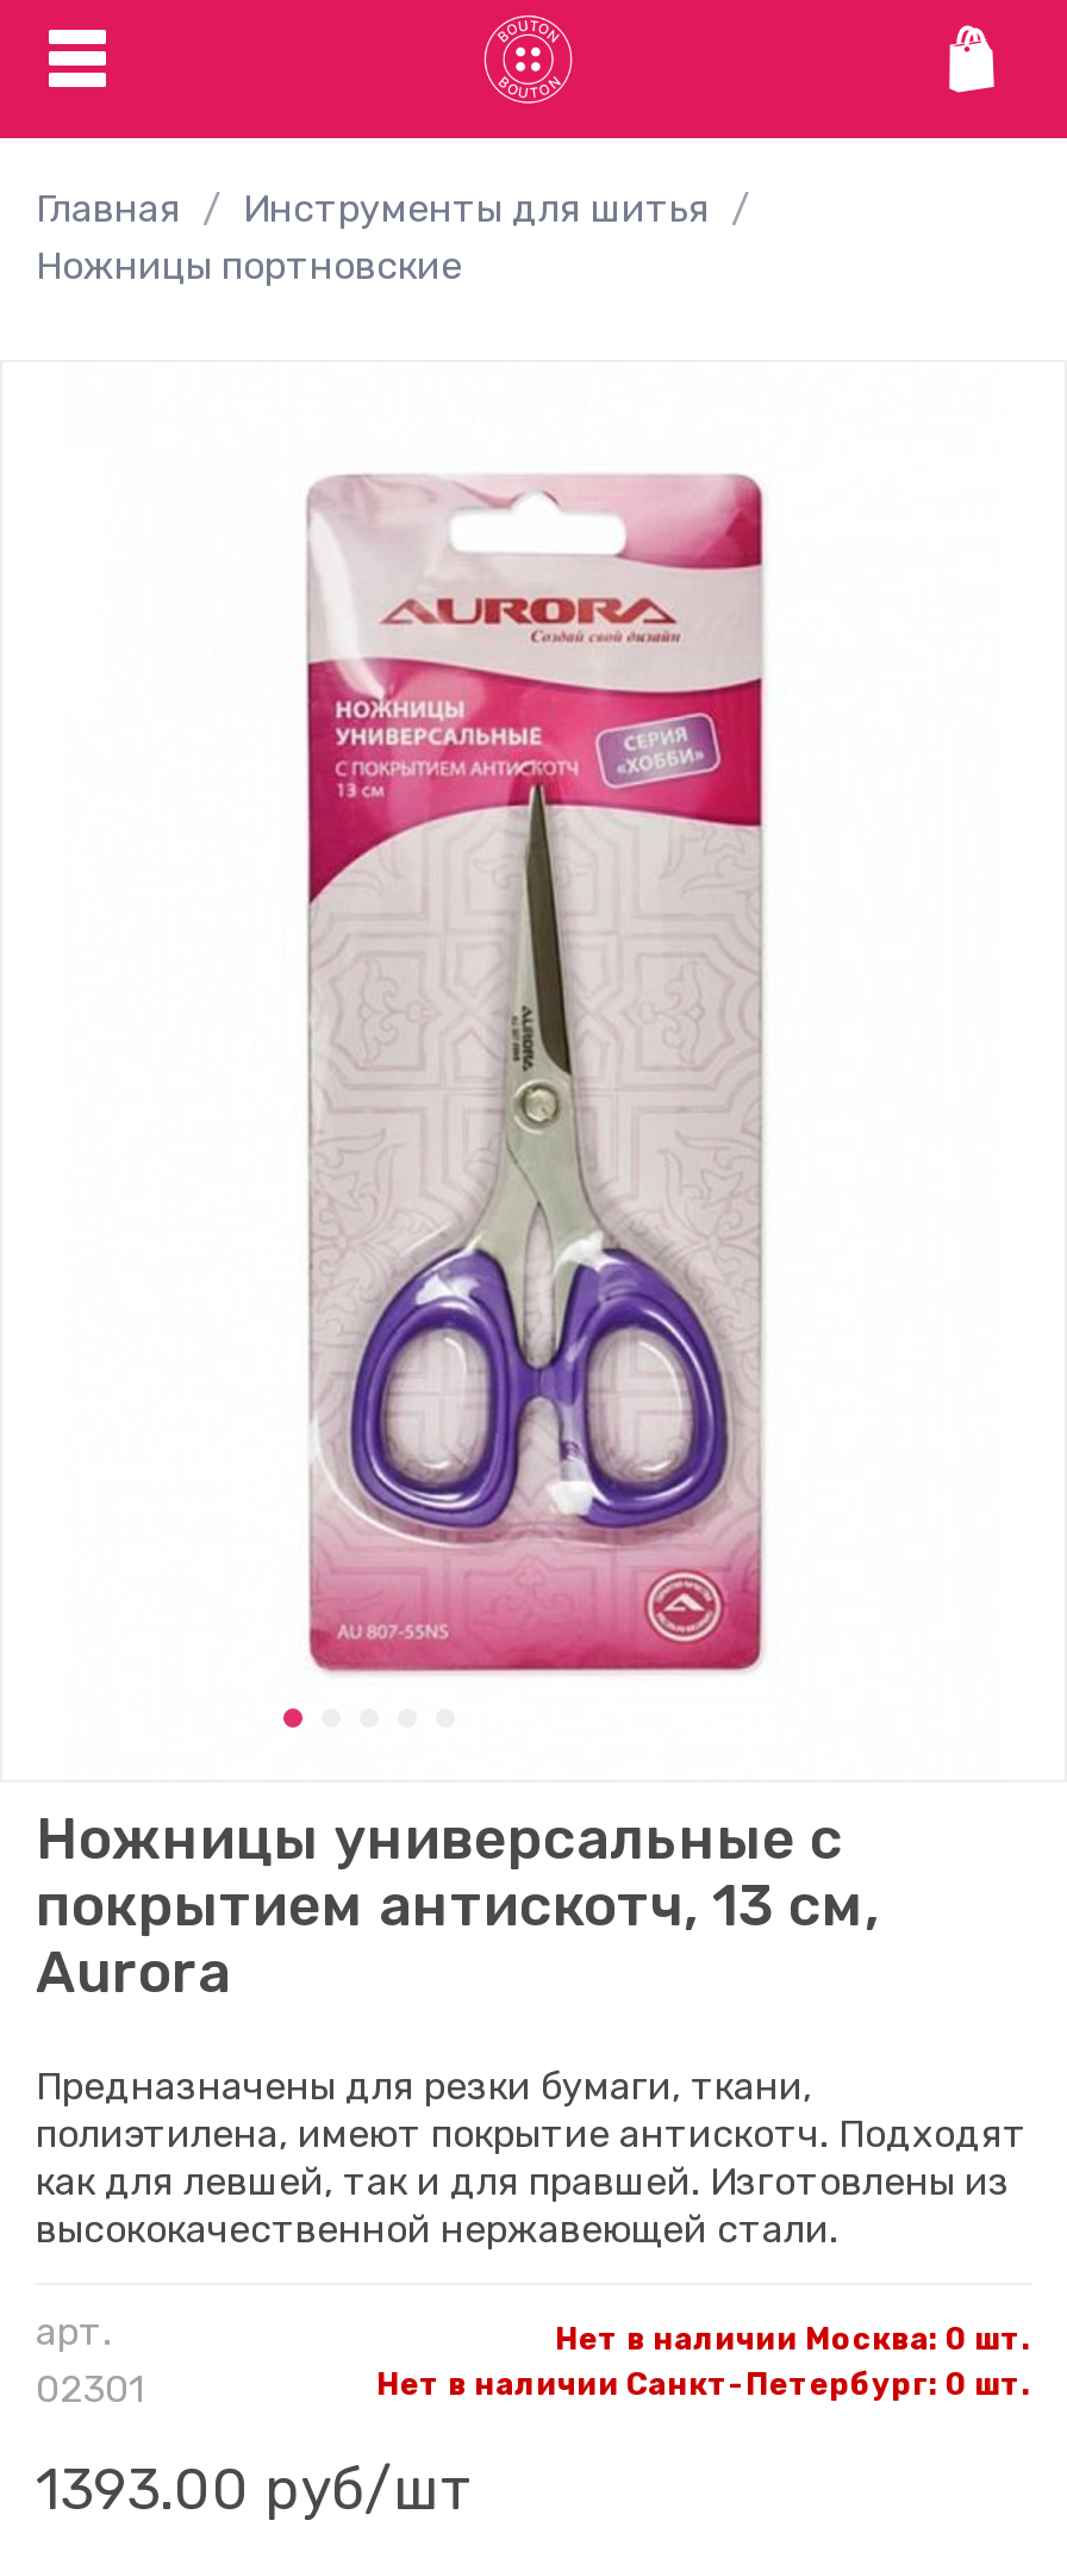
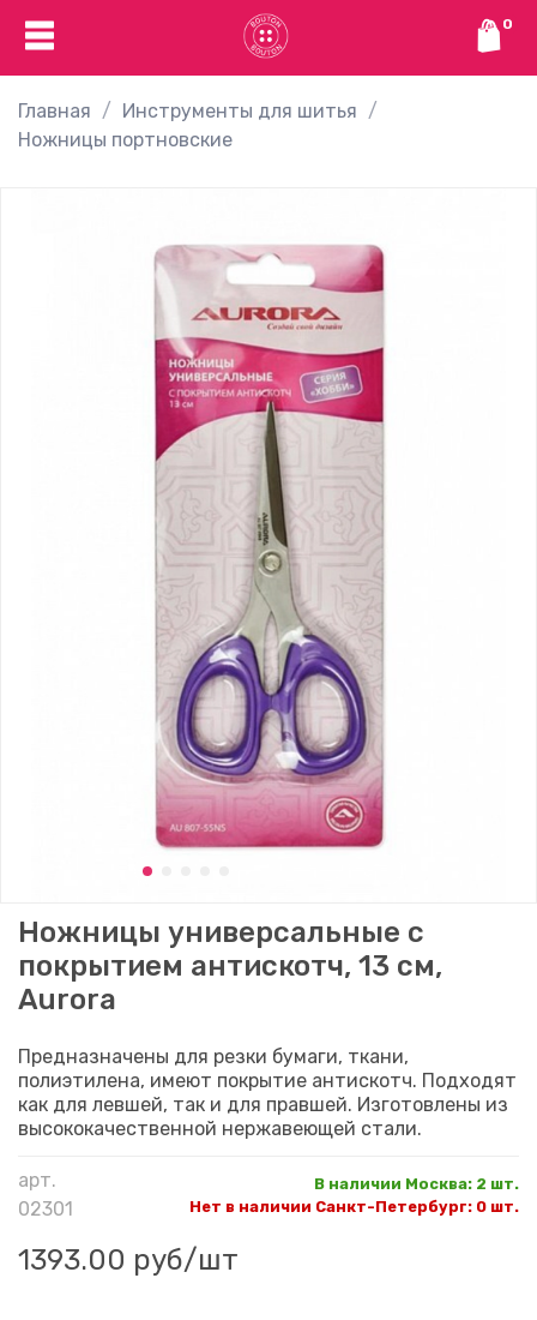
+ 0

- Нет в наличии Москва: 0 шт.
+ В наличии Москва: 2 шт.
